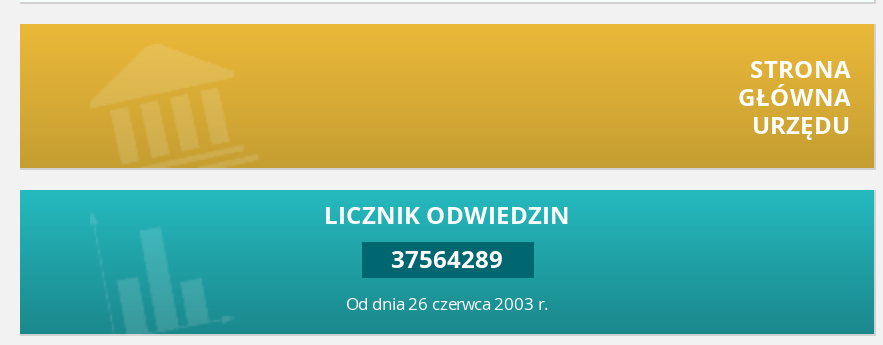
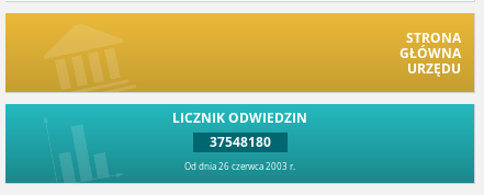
- 37564289
+ 37548180
